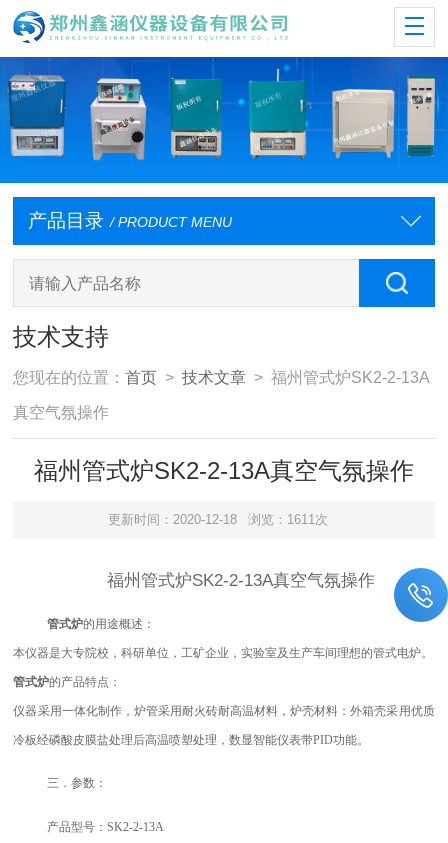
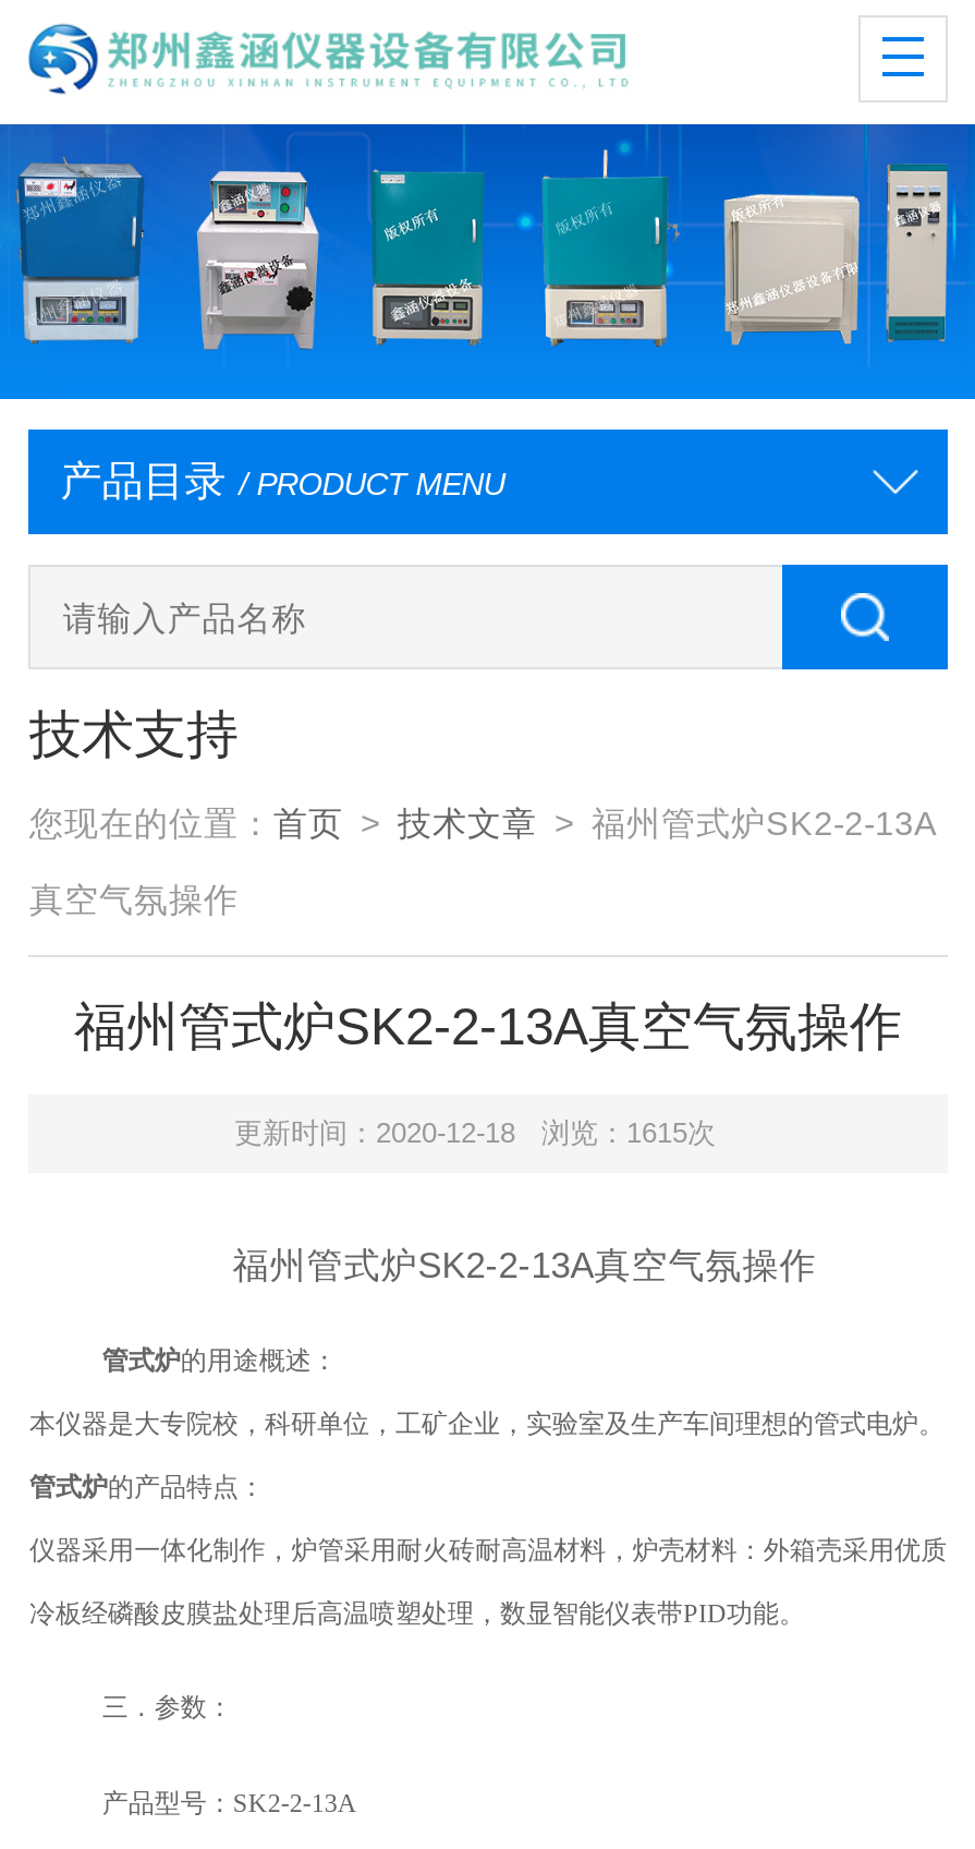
- 更新时间：2020-12-18 浏览：1611次
+ 更新时间：2020-12-18 浏览：1615次

- [image]
